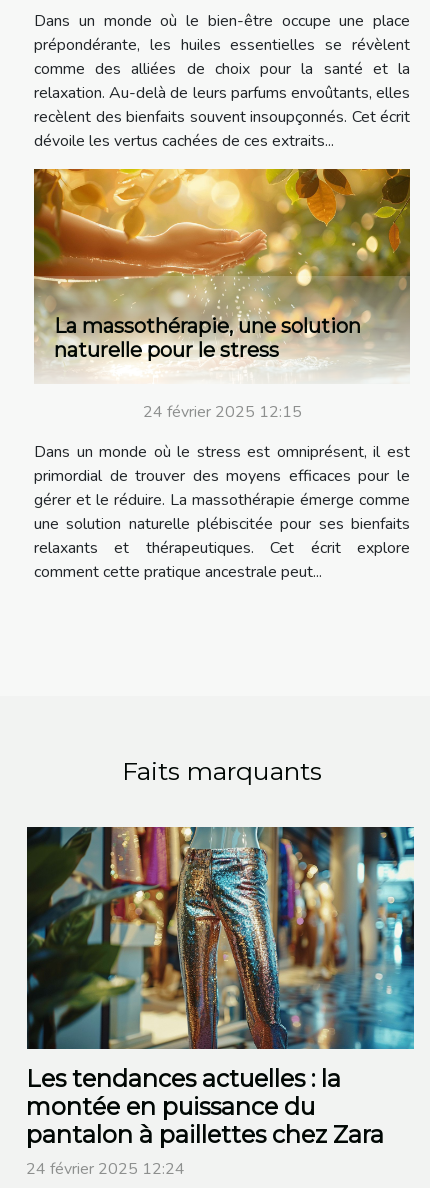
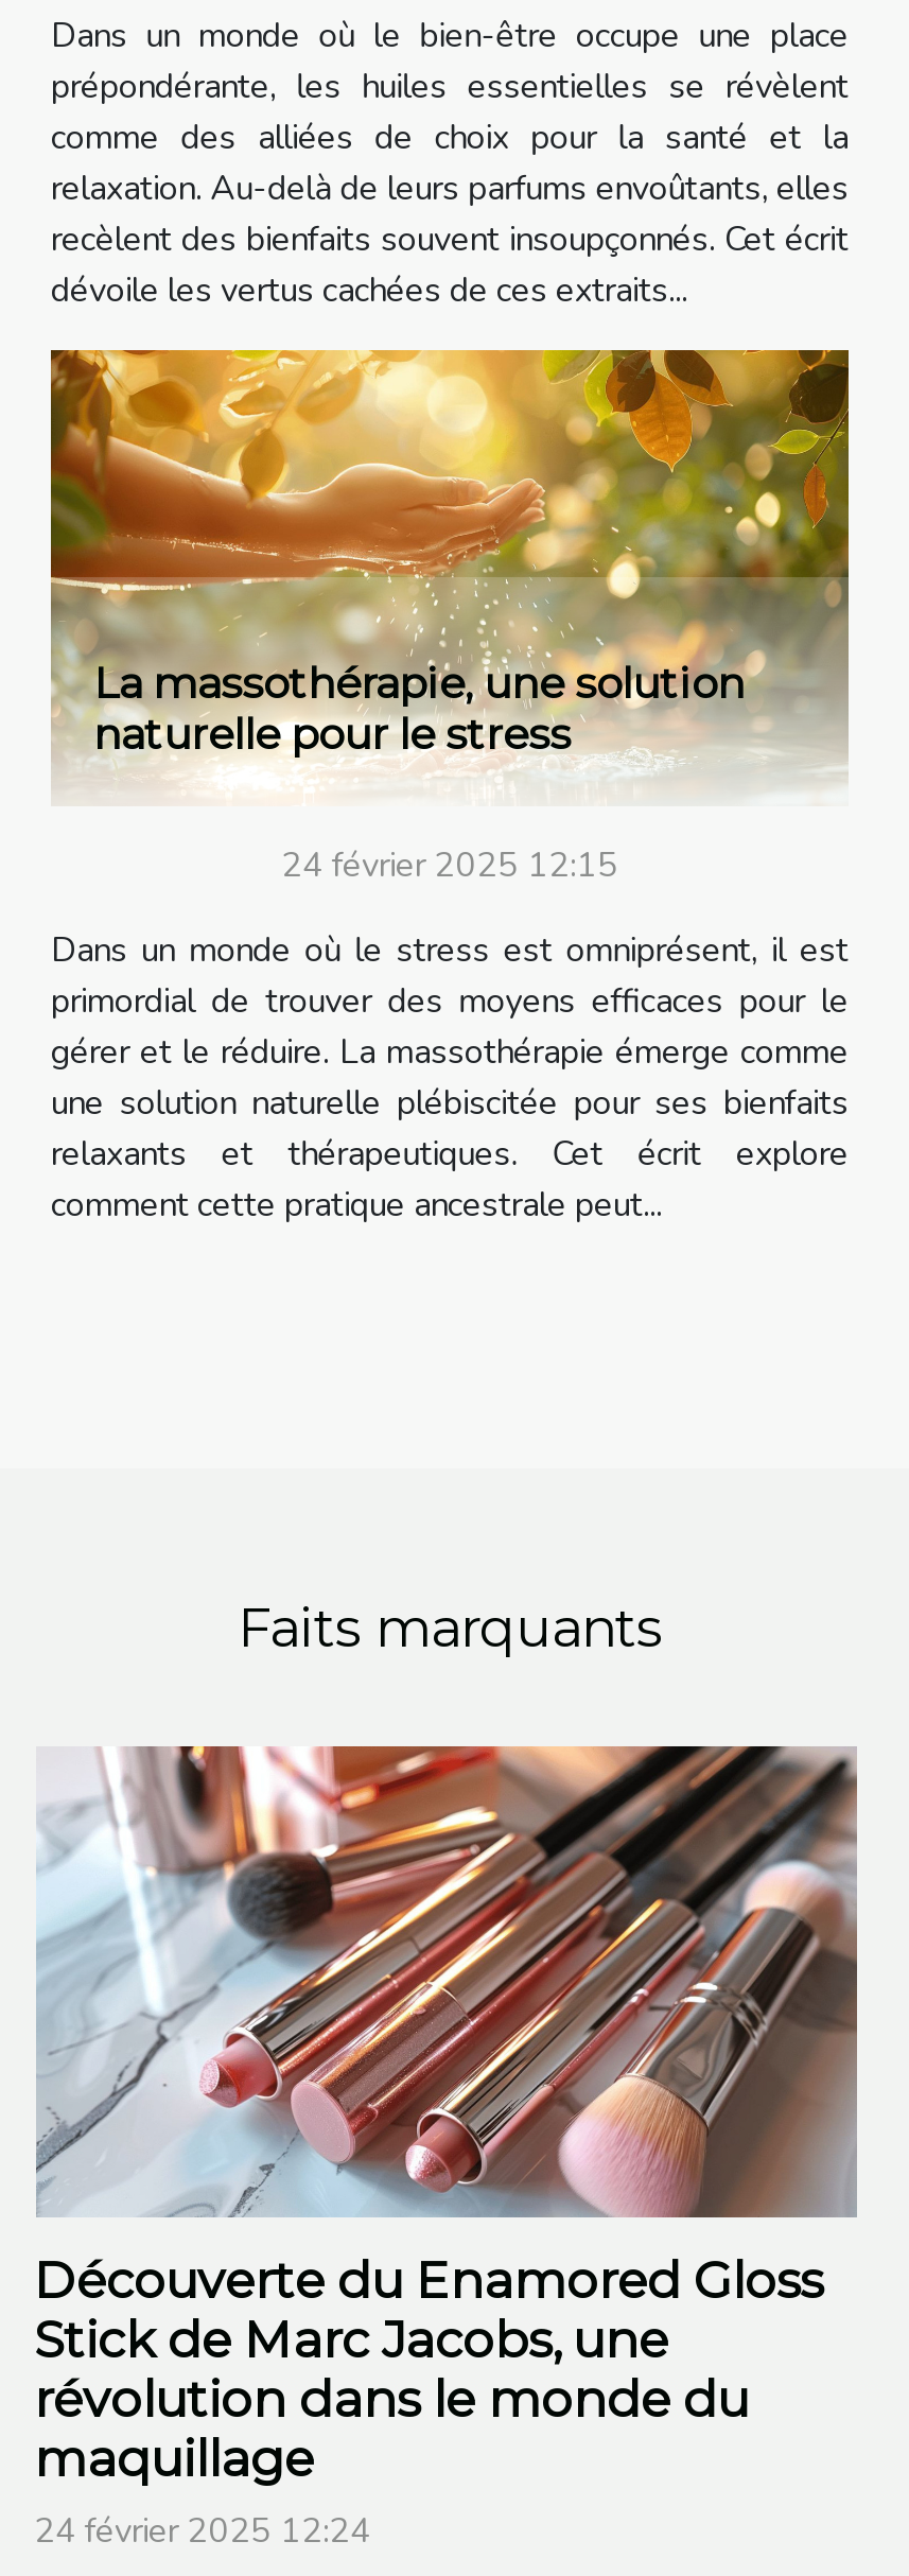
- [image]
- Les tendances actuelles : la
- montée en puissance du
- pantalon à paillettes chez Zara
+ [image]
+ Découverte du Enamored Gloss
+ Stick de Marc Jacobs, une
+ révolution dans le monde du
+ maquillage
